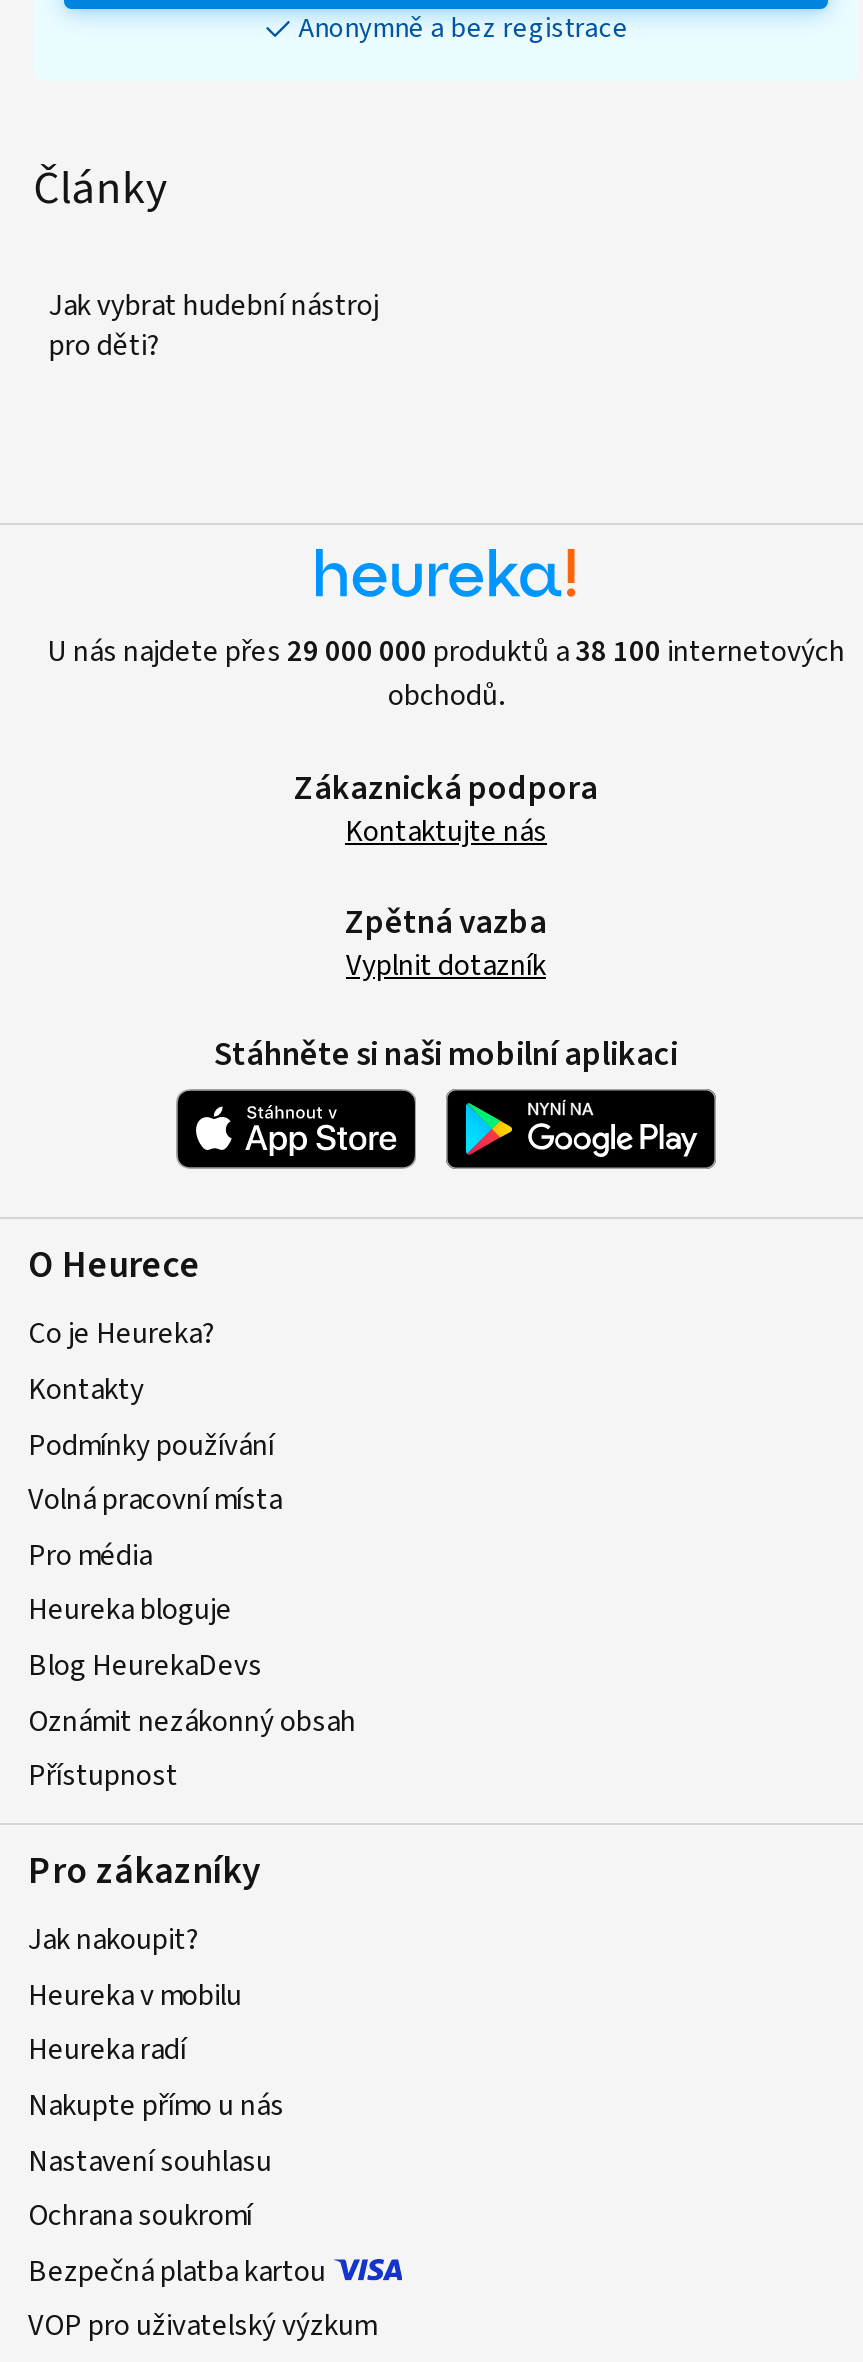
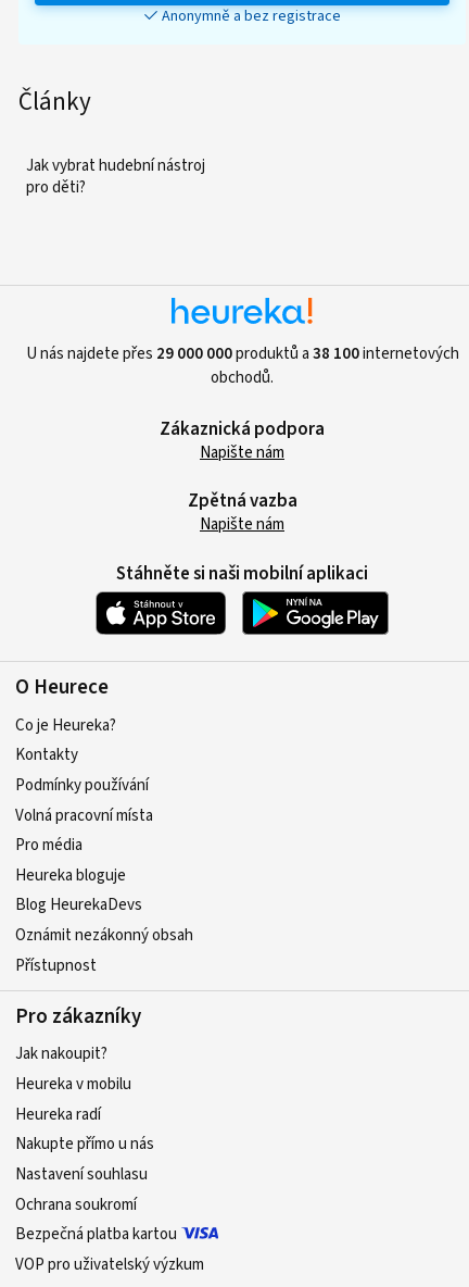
- Kontaktujte nás
+ Napište nám

- Vyplnit dotazník
+ Napište nám
